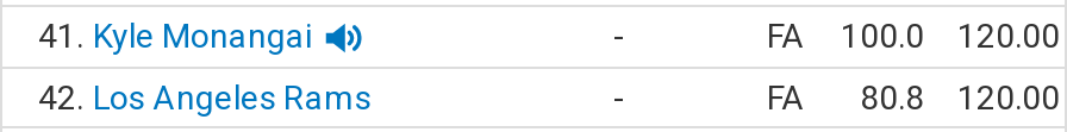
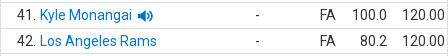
- FA 80.8 120.00
+ FA 80.2 120.00
